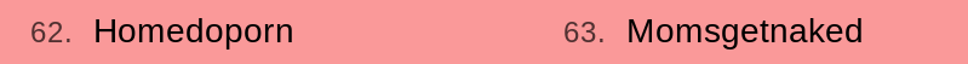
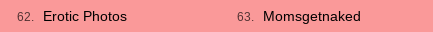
- Homedoporn
+ Erotic Photos
